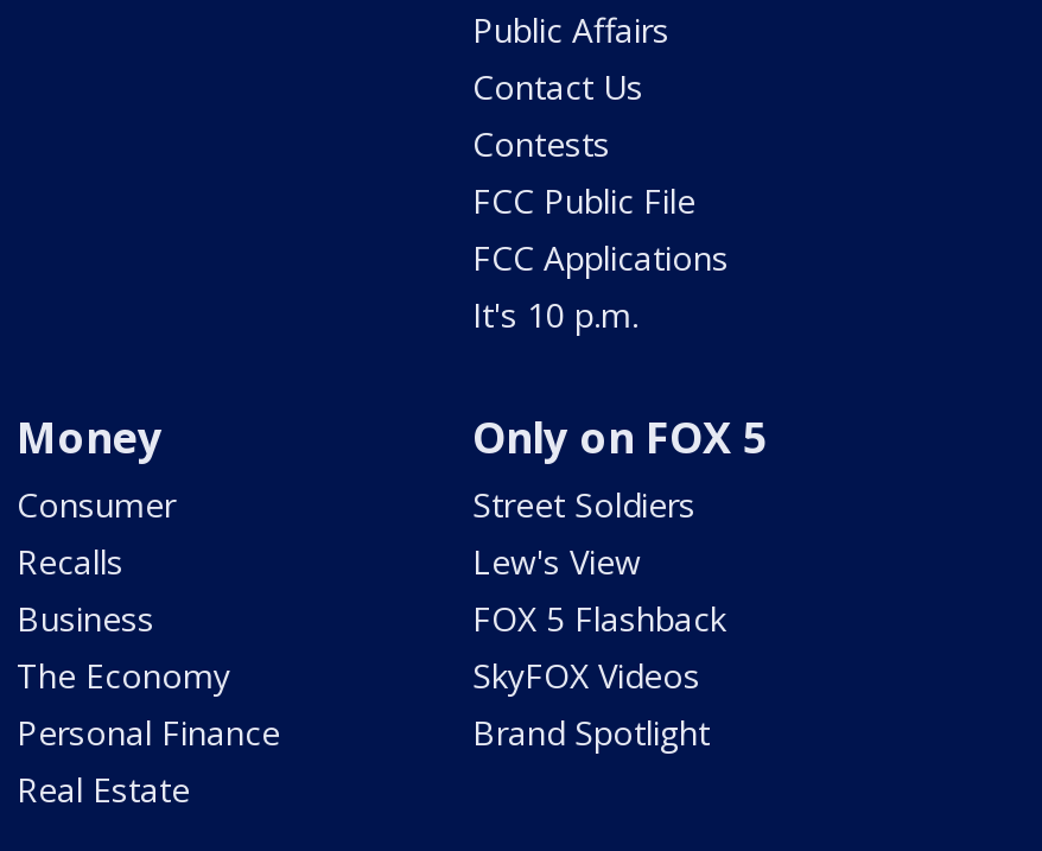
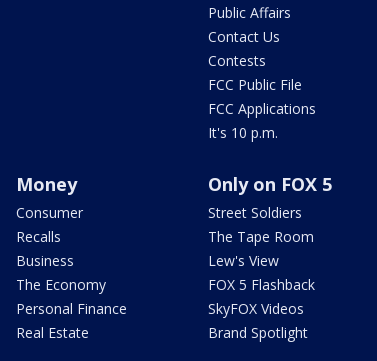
moved down: Lew's View | FOX 5 Flashback | SkyFOX Videos | Brand Spotlight

+ The Tape Room
